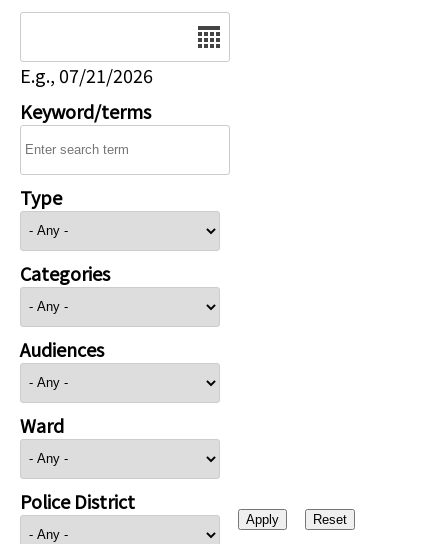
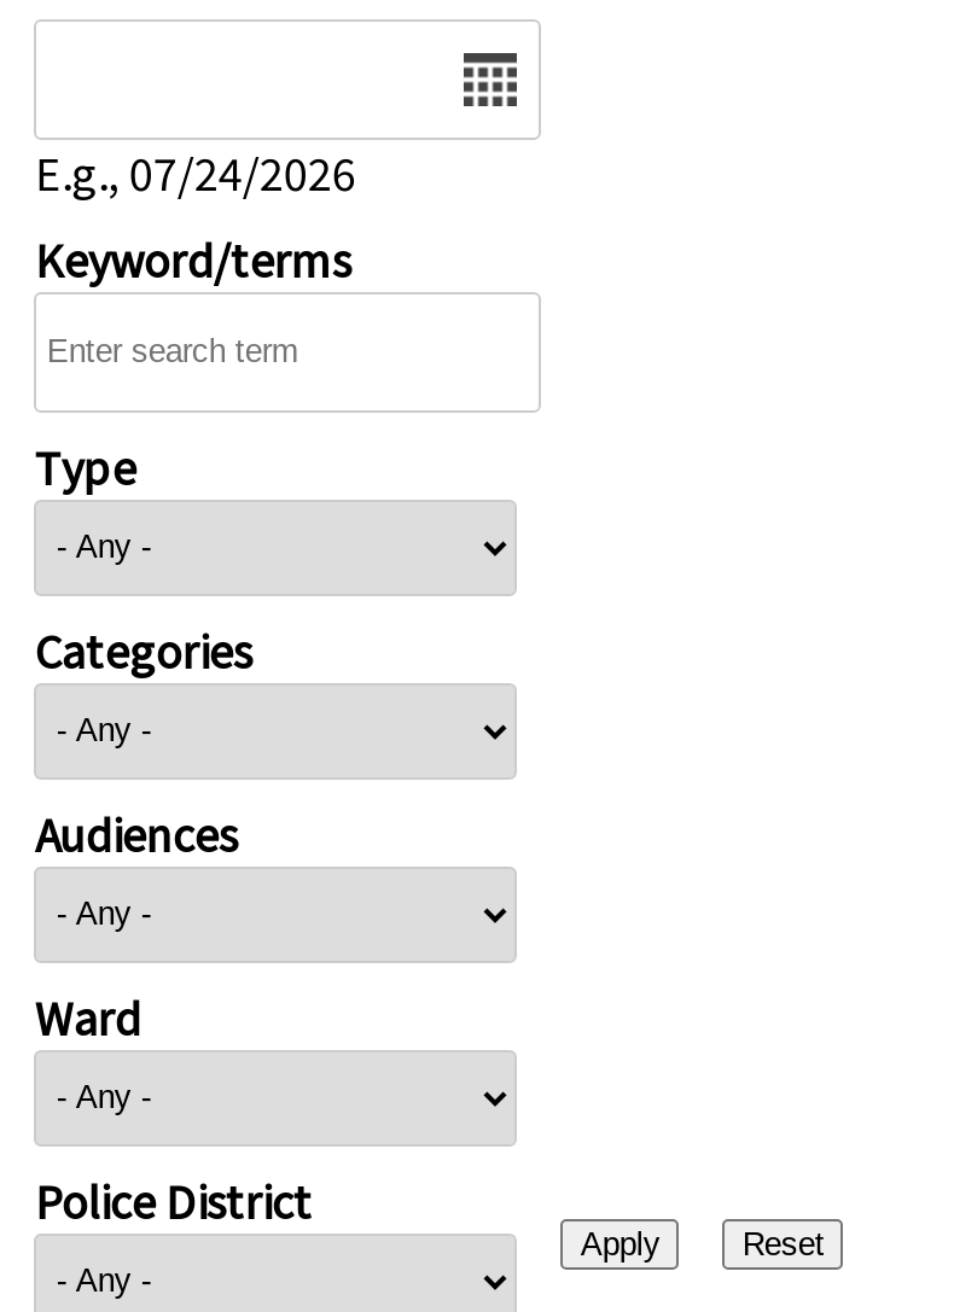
- E.g., 07/21/2026
+ E.g., 07/24/2026
